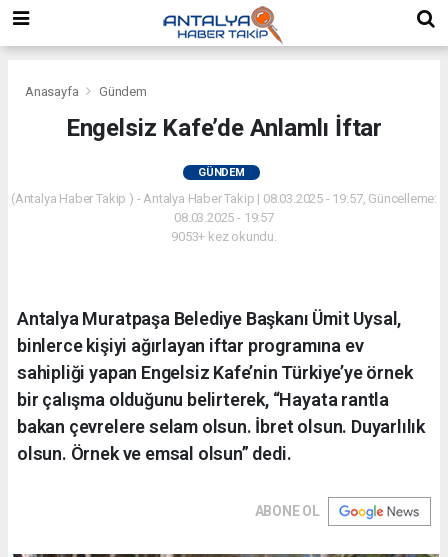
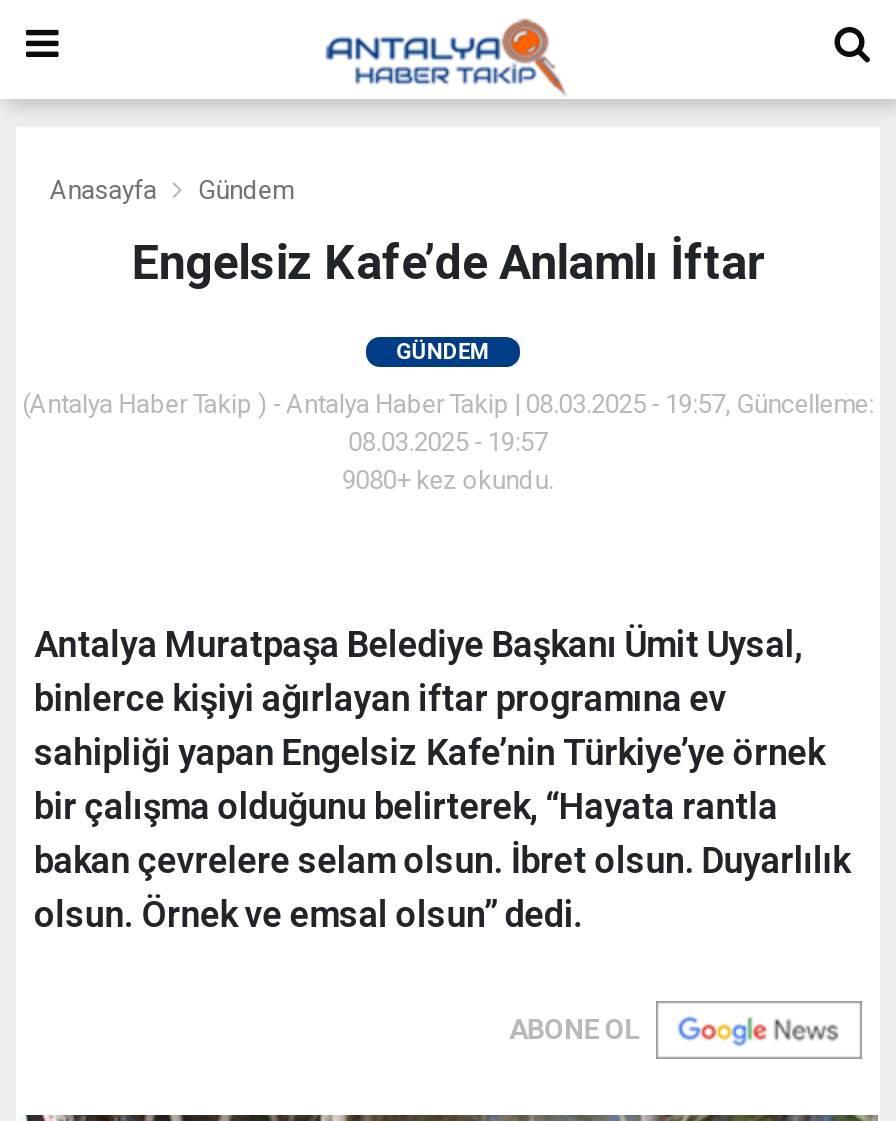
- 9053+ kez okundu.
+ 9080+ kez okundu.
